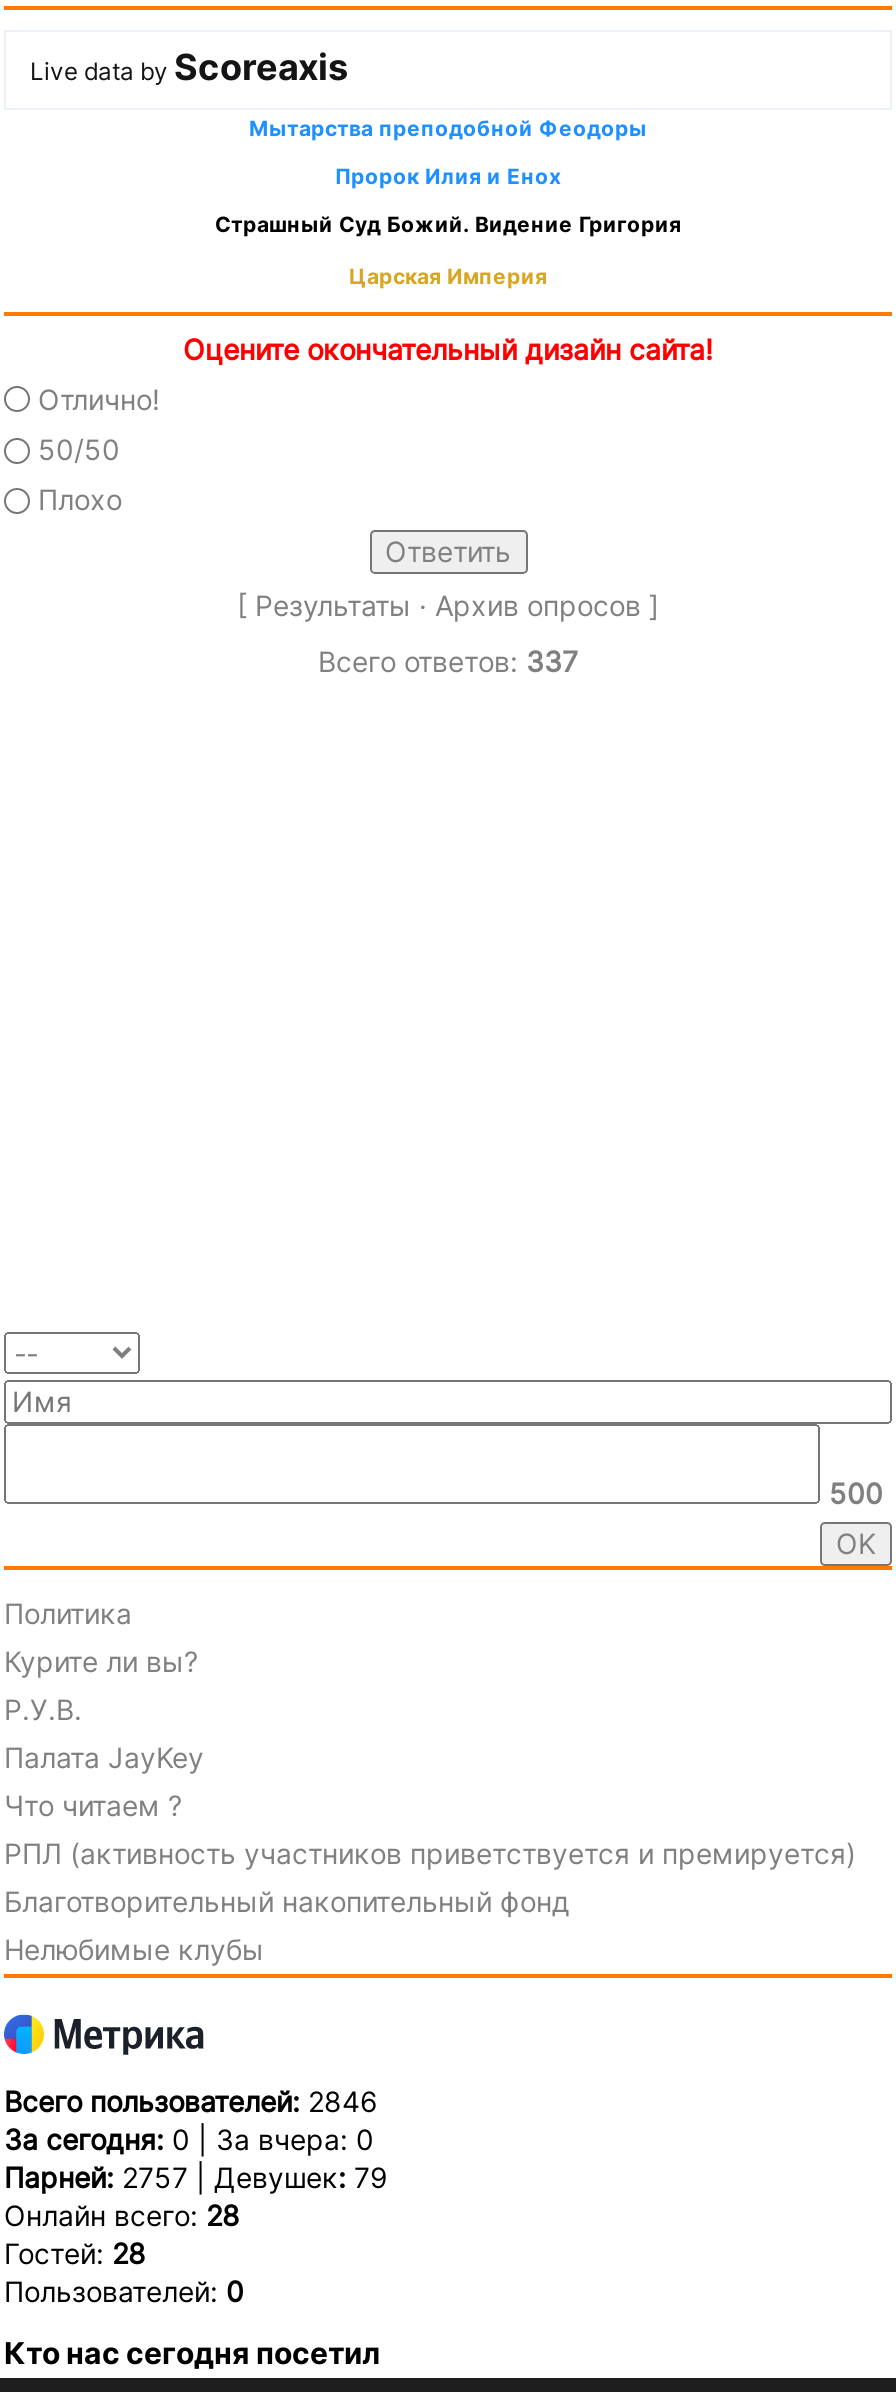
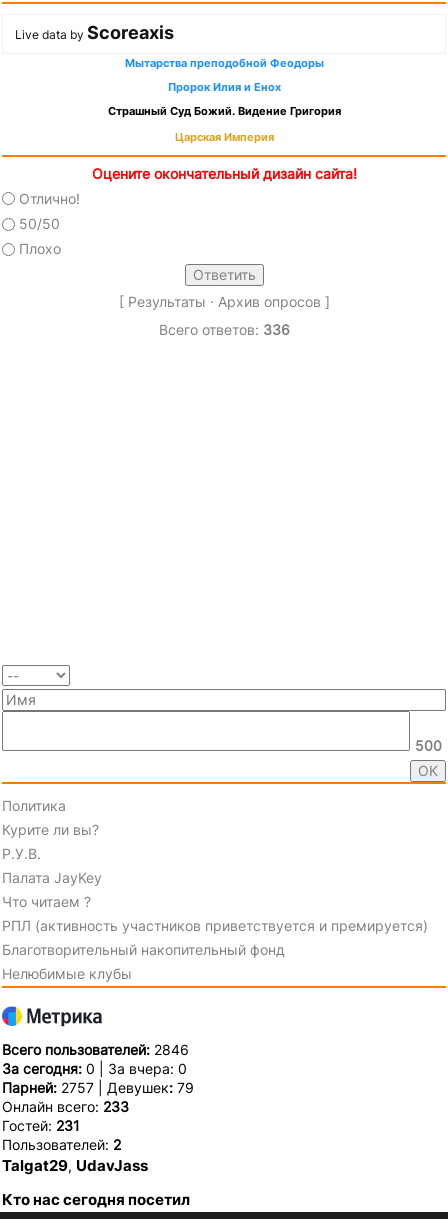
- Всего ответов: 337
+ Всего ответов: 336

- Онлайн всего: 28
- Гостей: 28
- Пользователей: 0
+ Онлайн всего: 233
+ Гостей: 231
+ Пользователей: 2
+ Talgat29, UdavJass
